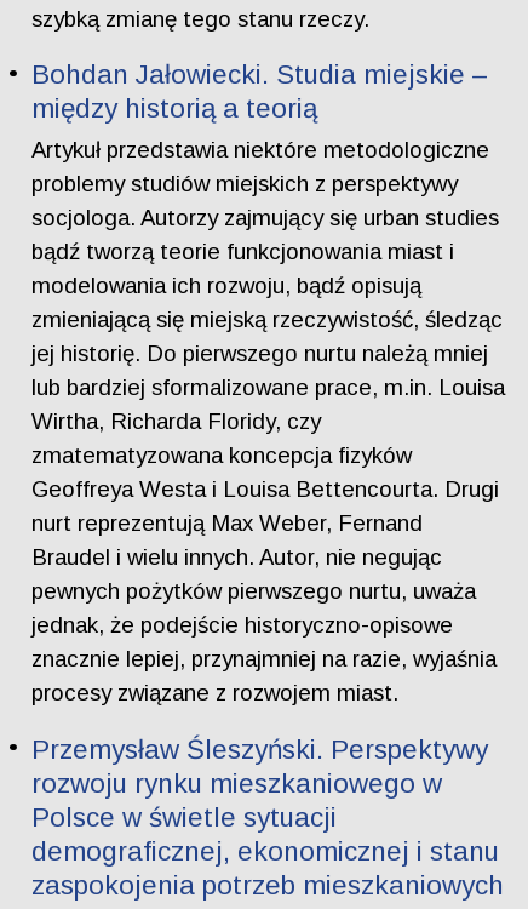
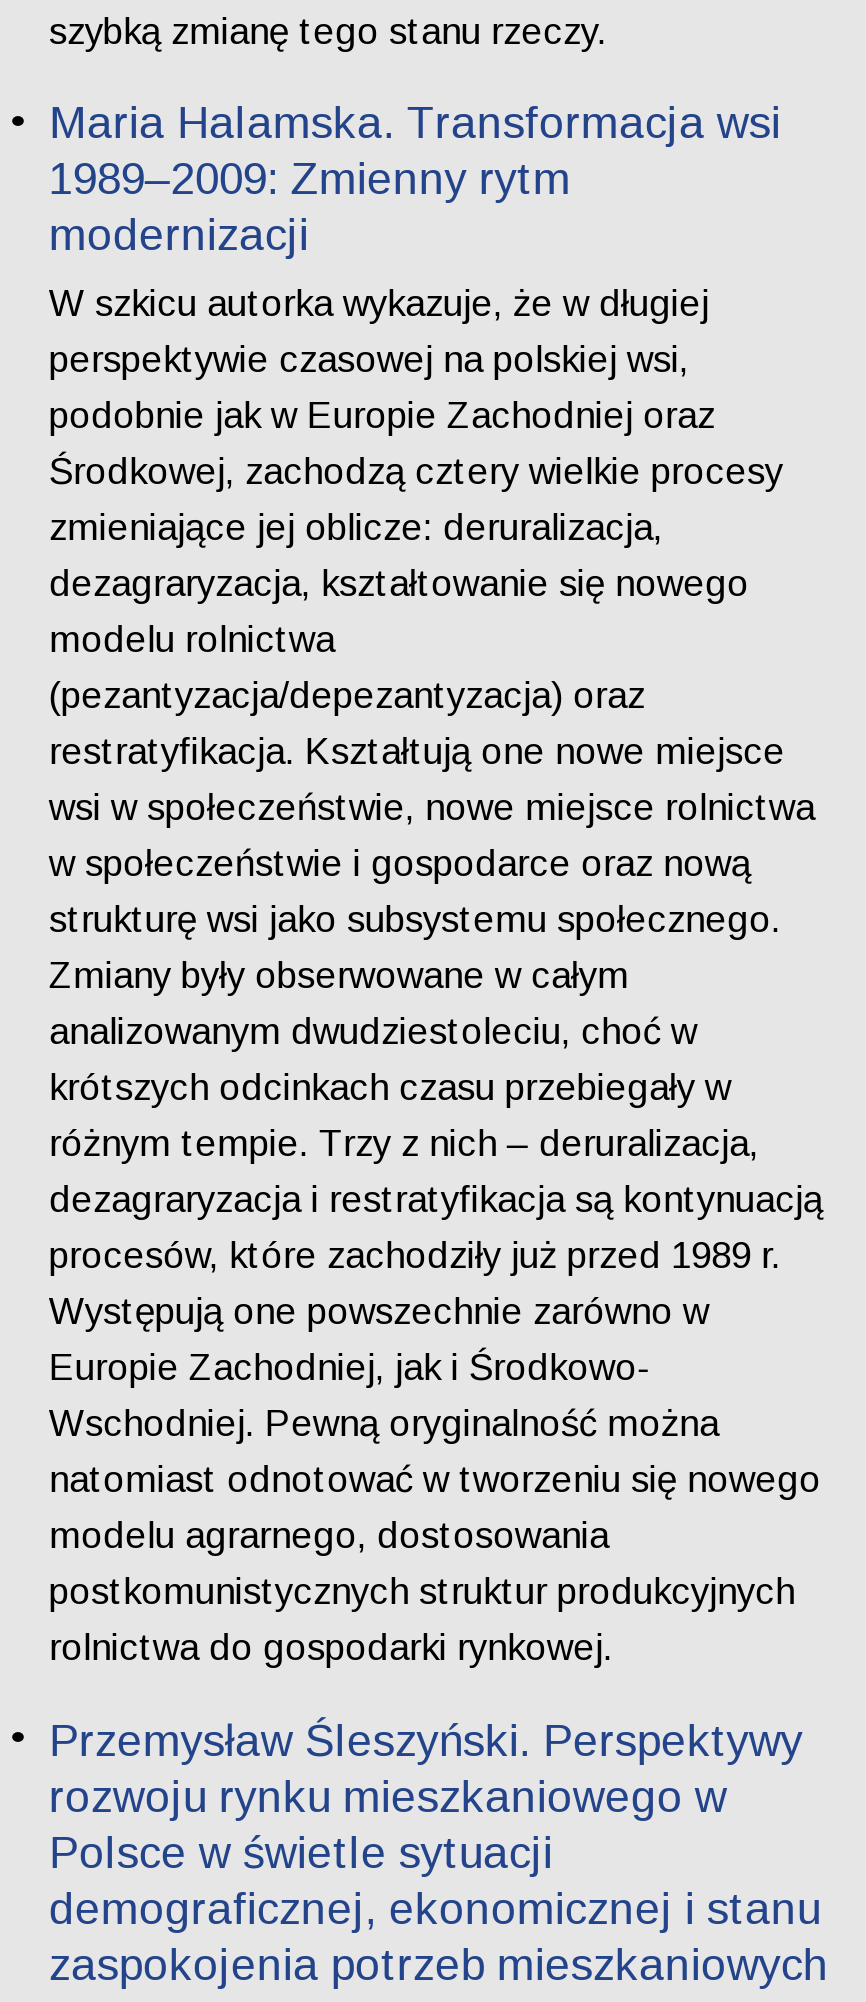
- Bohdan Jałowiecki. Studia miejskie –
- między historią a teorią
- Artykuł przedstawia niektóre metodologiczne
- problemy studiów miejskich z perspektywy
- socjologa. Autorzy zajmujący się urban studies
- bądź tworzą teorie funkcjonowania miast i
- modelowania ich rozwoju, bądź opisują
- zmieniającą się miejską rzeczywistość, śledząc
- jej historię. Do pierwszego nurtu należą mniej
- lub bardziej sformalizowane prace, m.in. Louisa
- Wirtha, Richarda Floridy, czy
- zmatematyzowana koncepcja fizyków
- Geoffreya Westa i Louisa Bettencourta. Drugi
- nurt reprezentują Max Weber, Fernand
- Braudel i wielu innych. Autor, nie negując
- pewnych pożytków pierwszego nurtu, uważa
- jednak, że podejście historyczno-opisowe
- znacznie lepiej, przynajmniej na razie, wyjaśnia
- procesy związane z rozwojem miast.
+ Maria Halamska. Transformacja wsi
+ 1989–2009: Zmienny rytm
+ modernizacji
+ W szkicu autorka wykazuje, że w długiej
+ perspektywie czasowej na polskiej wsi,
+ podobnie jak w Europie Zachodniej oraz
+ Środkowej, zachodzą cztery wielkie procesy
+ zmieniające jej oblicze: deruralizacja,
+ dezagraryzacja, kształtowanie się nowego
+ modelu rolnictwa
+ (pezantyzacja/depezantyzacja) oraz
+ restratyfikacja. Kształtują one nowe miejsce
+ wsi w społeczeństwie, nowe miejsce rolnictwa
+ w społeczeństwie i gospodarce oraz nową
+ strukturę wsi jako subsystemu społecznego.
+ Zmiany były obserwowane w całym
+ analizowanym dwudziestoleciu, choć w
+ krótszych odcinkach czasu przebiegały w
+ różnym tempie. Trzy z nich – deruralizacja,
+ dezagraryzacja i restratyfikacja są kontynuacją
+ procesów, które zachodziły już przed 1989 r.
+ Występują one powszechnie zarówno w
+ Europie Zachodniej, jak i Środkowo-
+ Wschodniej. Pewną oryginalność można
+ natomiast odnotować w tworzeniu się nowego
+ modelu agrarnego, dostosowania
+ postkomunistycznych struktur produkcyjnych
+ rolnictwa do gospodarki rynkowej.
